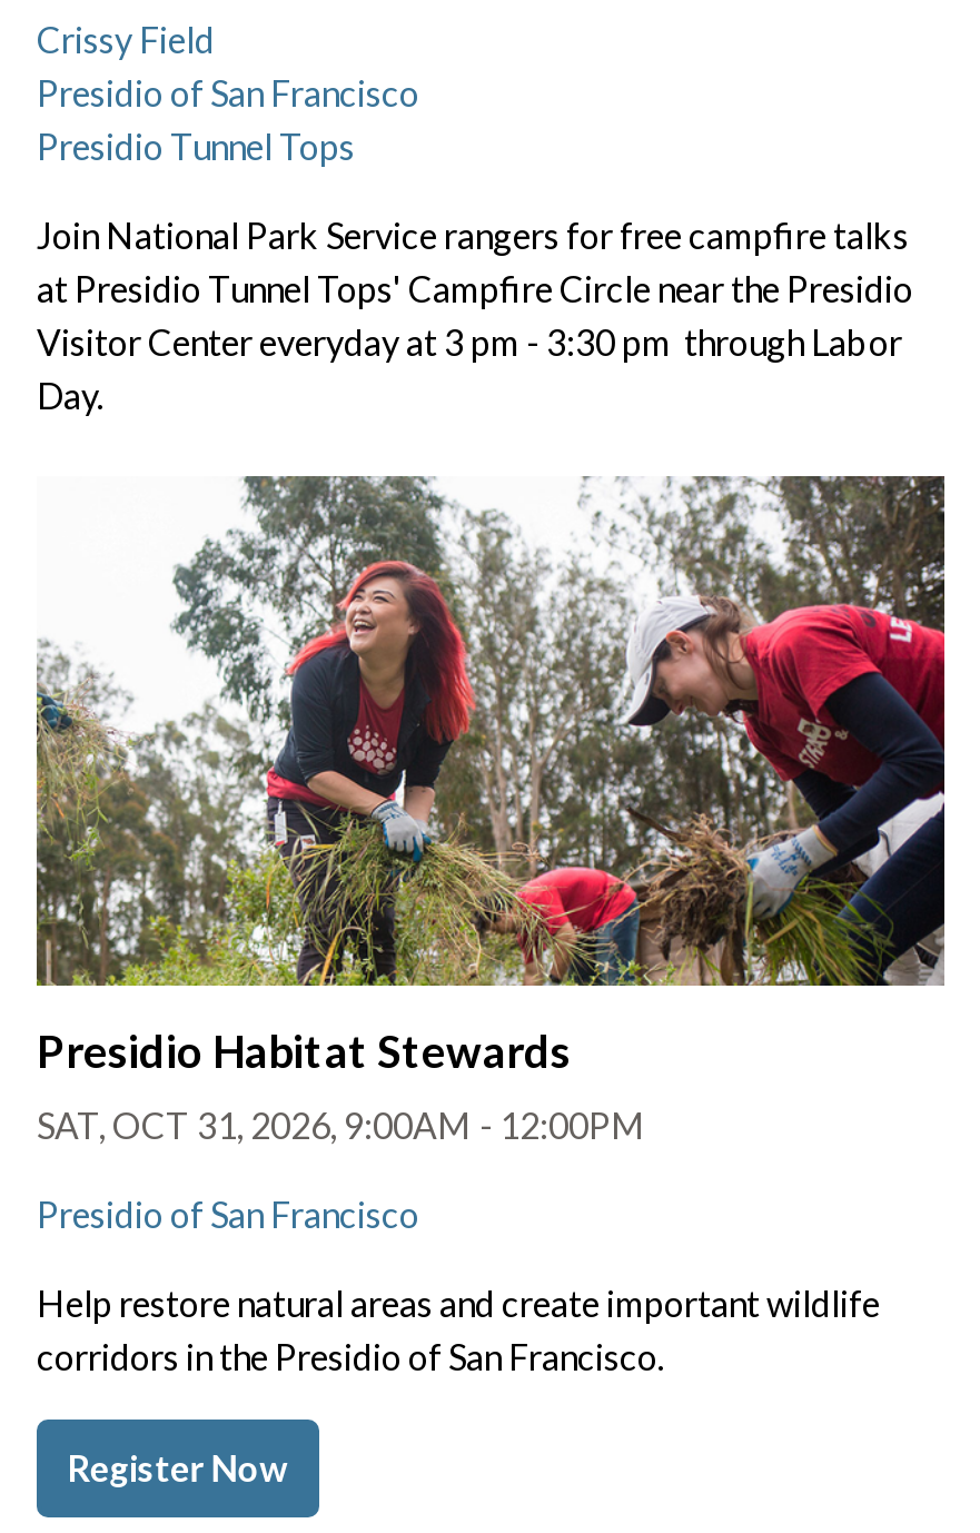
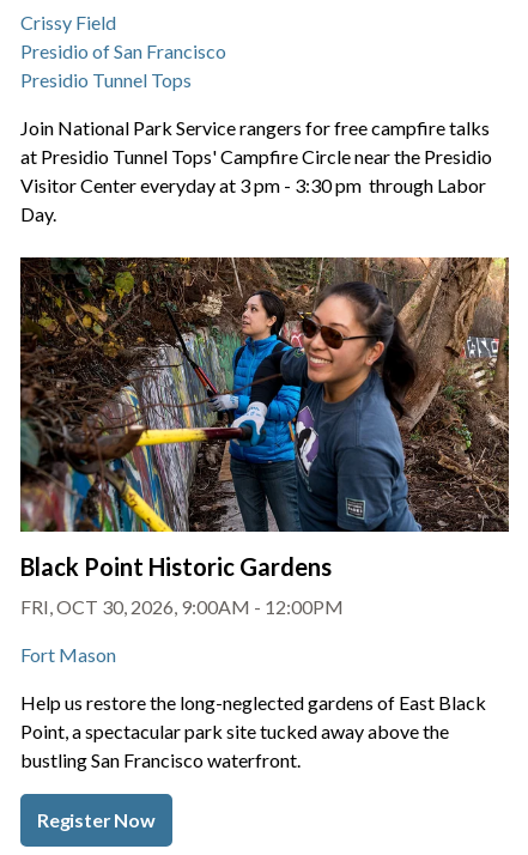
- [image]
- Presidio Habitat Stewards
+ [image]
+ Black Point Historic Gardens

- SAT, OCT 31, 2026, 9:00AM - 12:00PM
+ FRI, OCT 30, 2026, 9:00AM - 12:00PM

- Presidio of San Francisco
+ Fort Mason

- Help restore natural areas and create important wildlife
- corridors in the Presidio of San Francisco.
+ Help us restore the long-neglected gardens of East Black
+ Point, a spectacular park site tucked away above the
+ bustling San Francisco waterfront.
